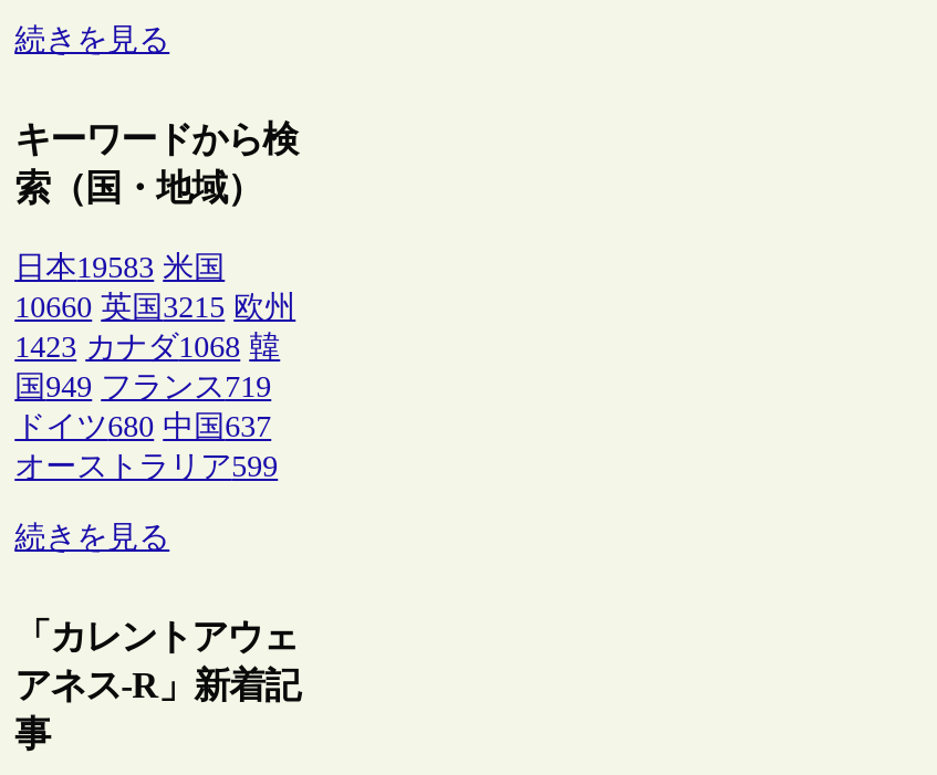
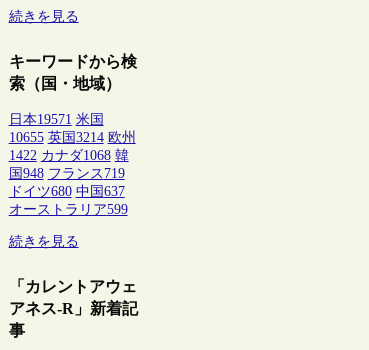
- 日本19583 米国
+ 日本19571 米国

- 10660 英国3215 欧州
+ 10655 英国3214 欧州

- 1423 カナダ1068 韓
+ 1422 カナダ1068 韓

- 国949 フランス719
+ 国948 フランス719
